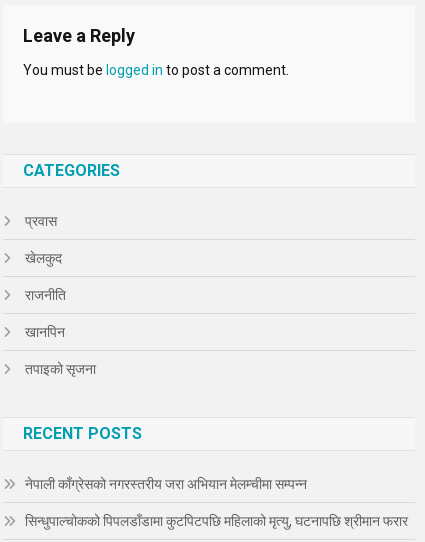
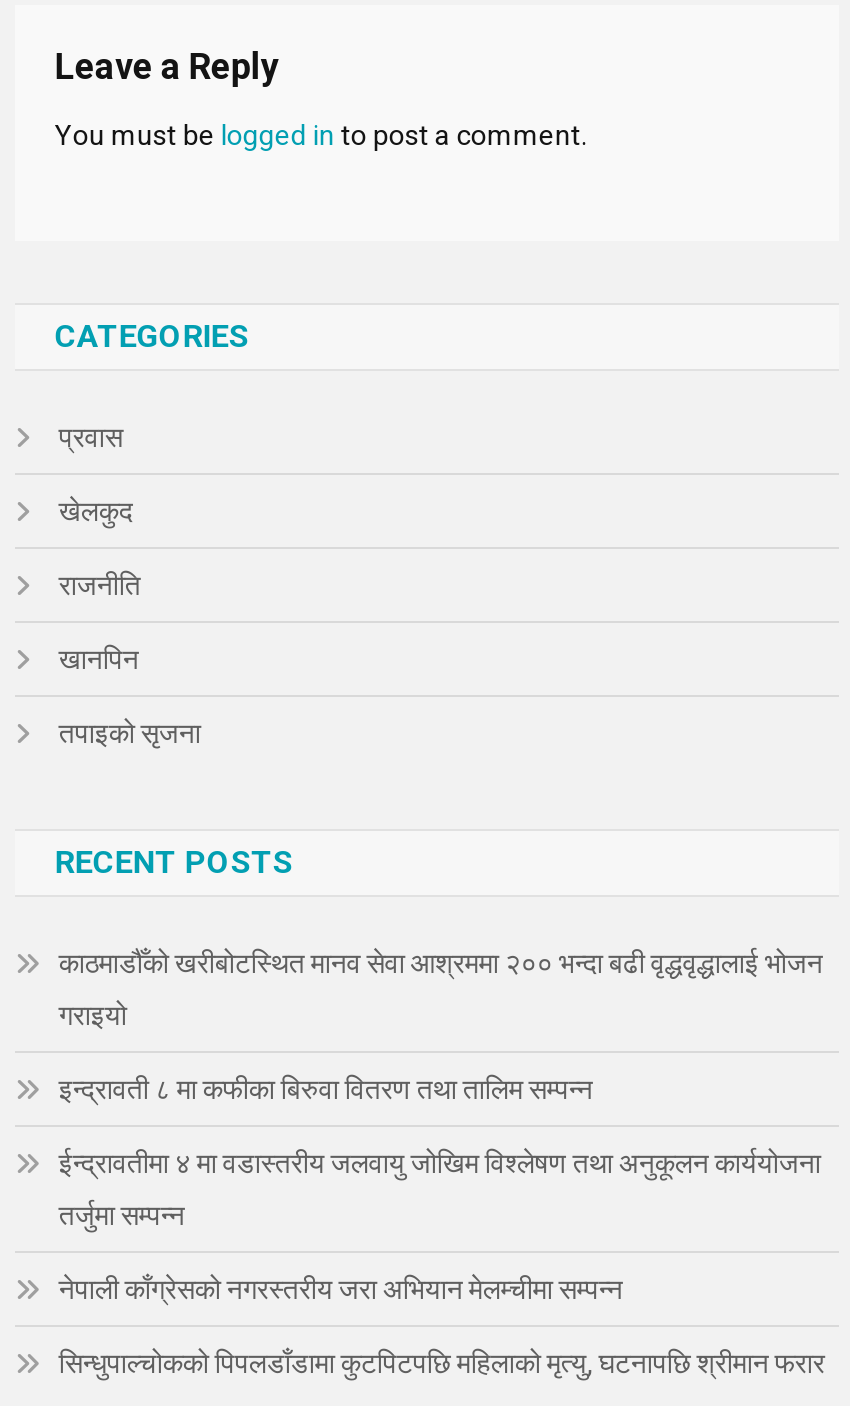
+ काठमाडौँको खरीबोटस्थित मानव सेवा आश्रममा २०० भन्दा बढी वृद्धवृद्धालाई भोजन
+ गराइयो
+ इन्द्रावती ८ मा कफीका बिरुवा वितरण तथा तालिम सम्पन्न
+ ईन्द्रावतीमा ४ मा वडास्तरीय जलवायु जोखिम विश्लेषण तथा अनुकूलन कार्ययोजना
+ तर्जुमा सम्पन्न
